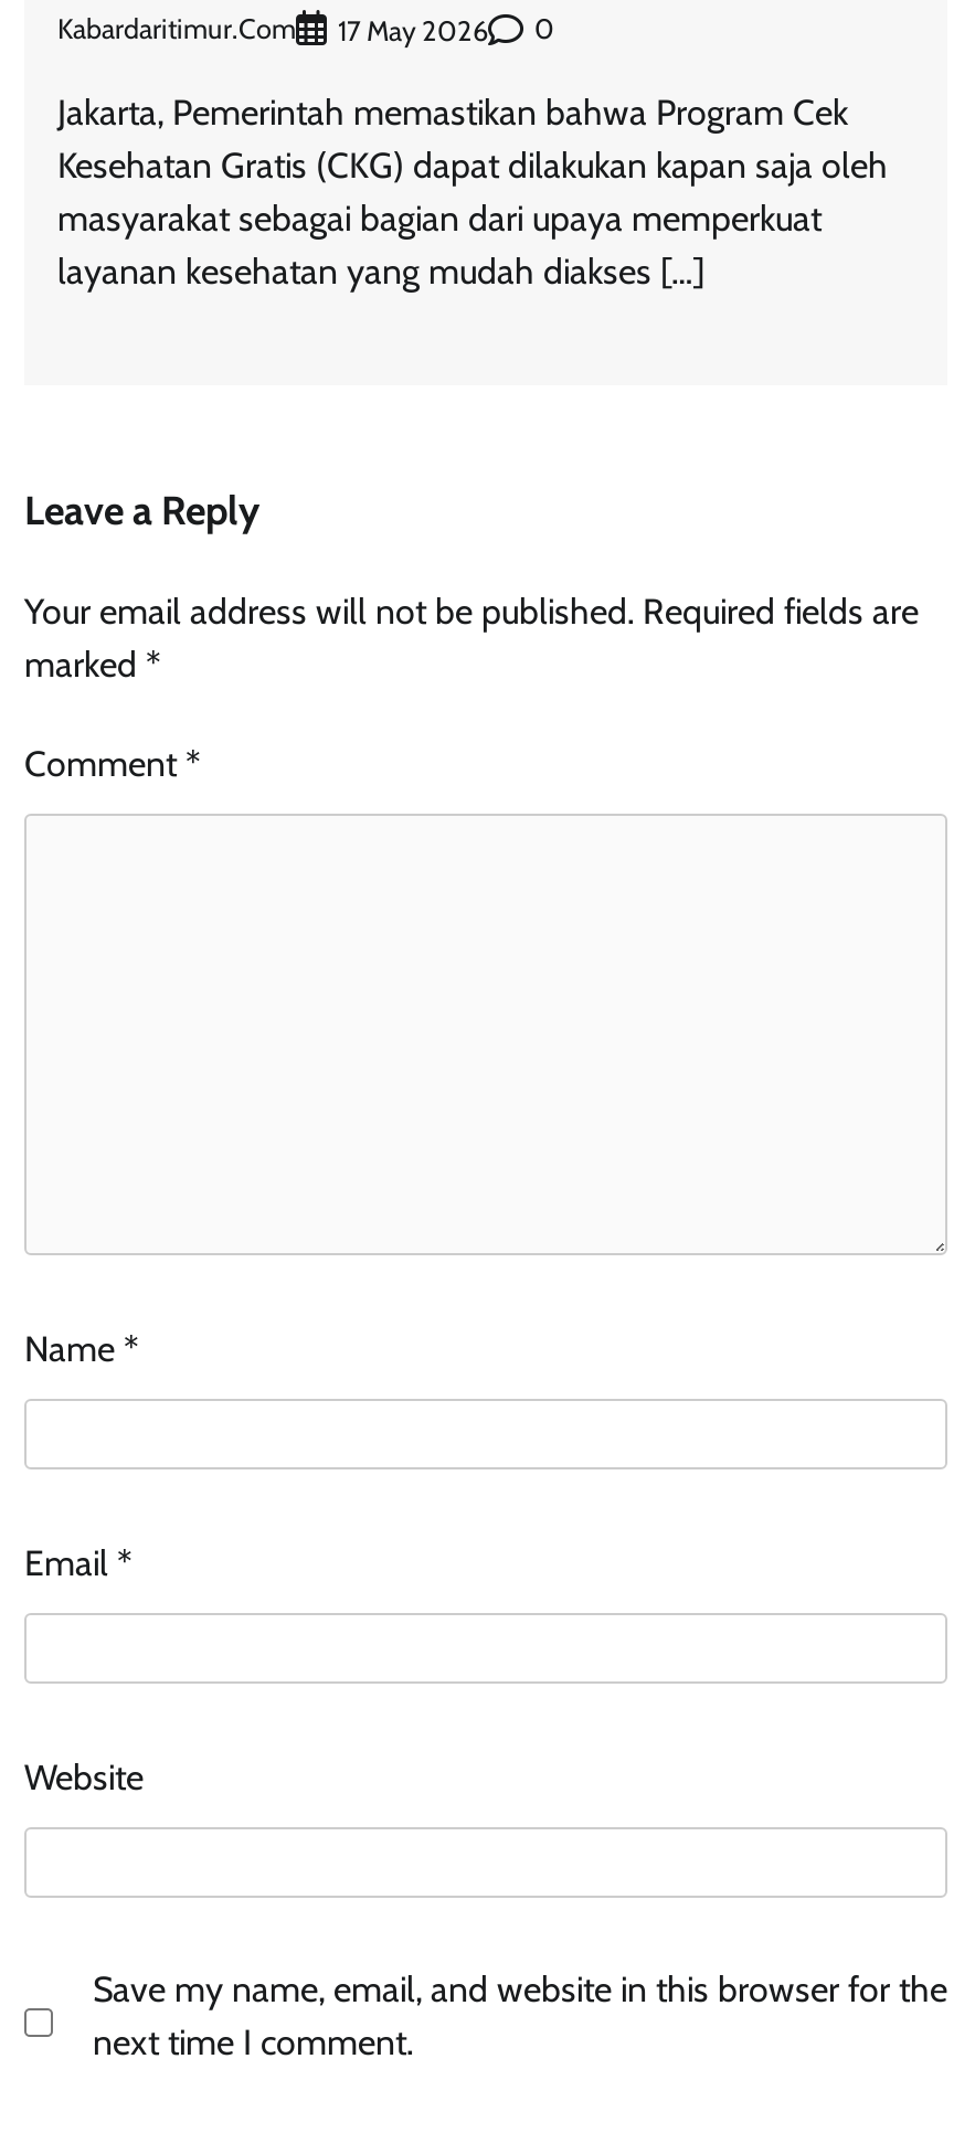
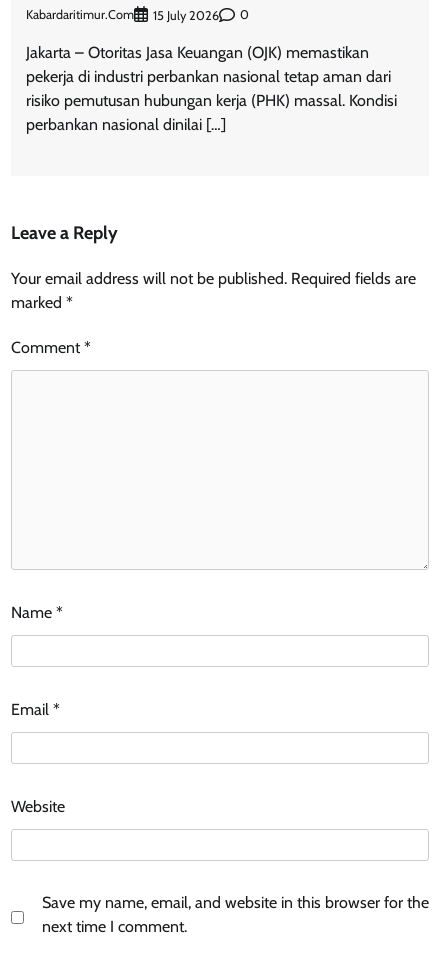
- 17 May 2026
+ 15 July 2026

- Jakarta, Pemerintah memastikan bahwa Program Cek
- Kesehatan Gratis (CKG) dapat dilakukan kapan saja oleh
- masyarakat sebagai bagian dari upaya memperkuat
- layanan kesehatan yang mudah diakses […]
+ Jakarta – Otoritas Jasa Keuangan (OJK) memastikan
+ pekerja di industri perbankan nasional tetap aman dari
+ risiko pemutusan hubungan kerja (PHK) massal. Kondisi
+ perbankan nasional dinilai […]
